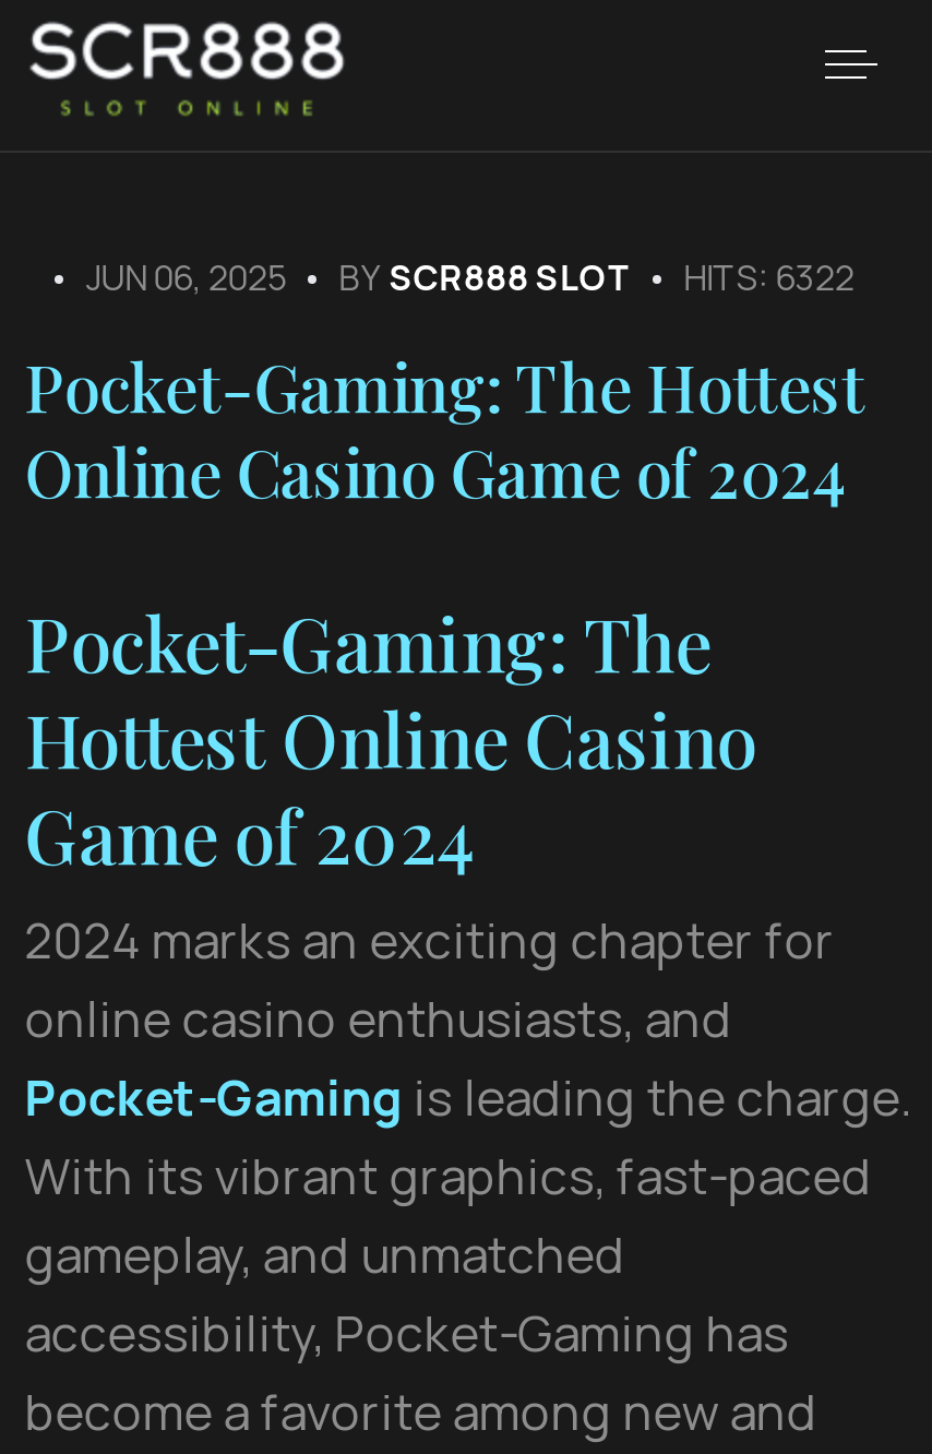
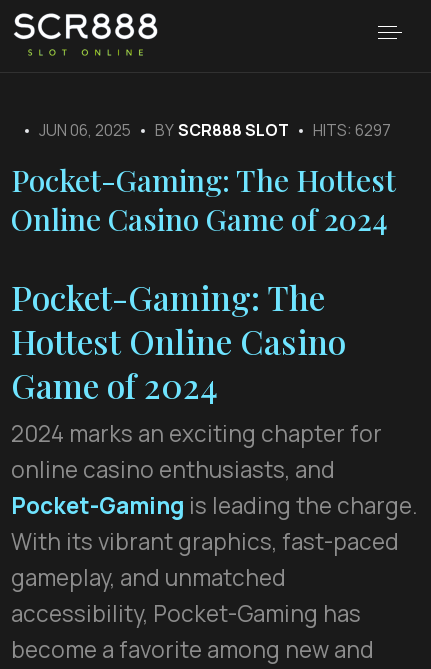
- JUN 06, 2025 BY SCR888 SLOT HITS: 6322
+ JUN 06, 2025 BY SCR888 SLOT HITS: 6297
